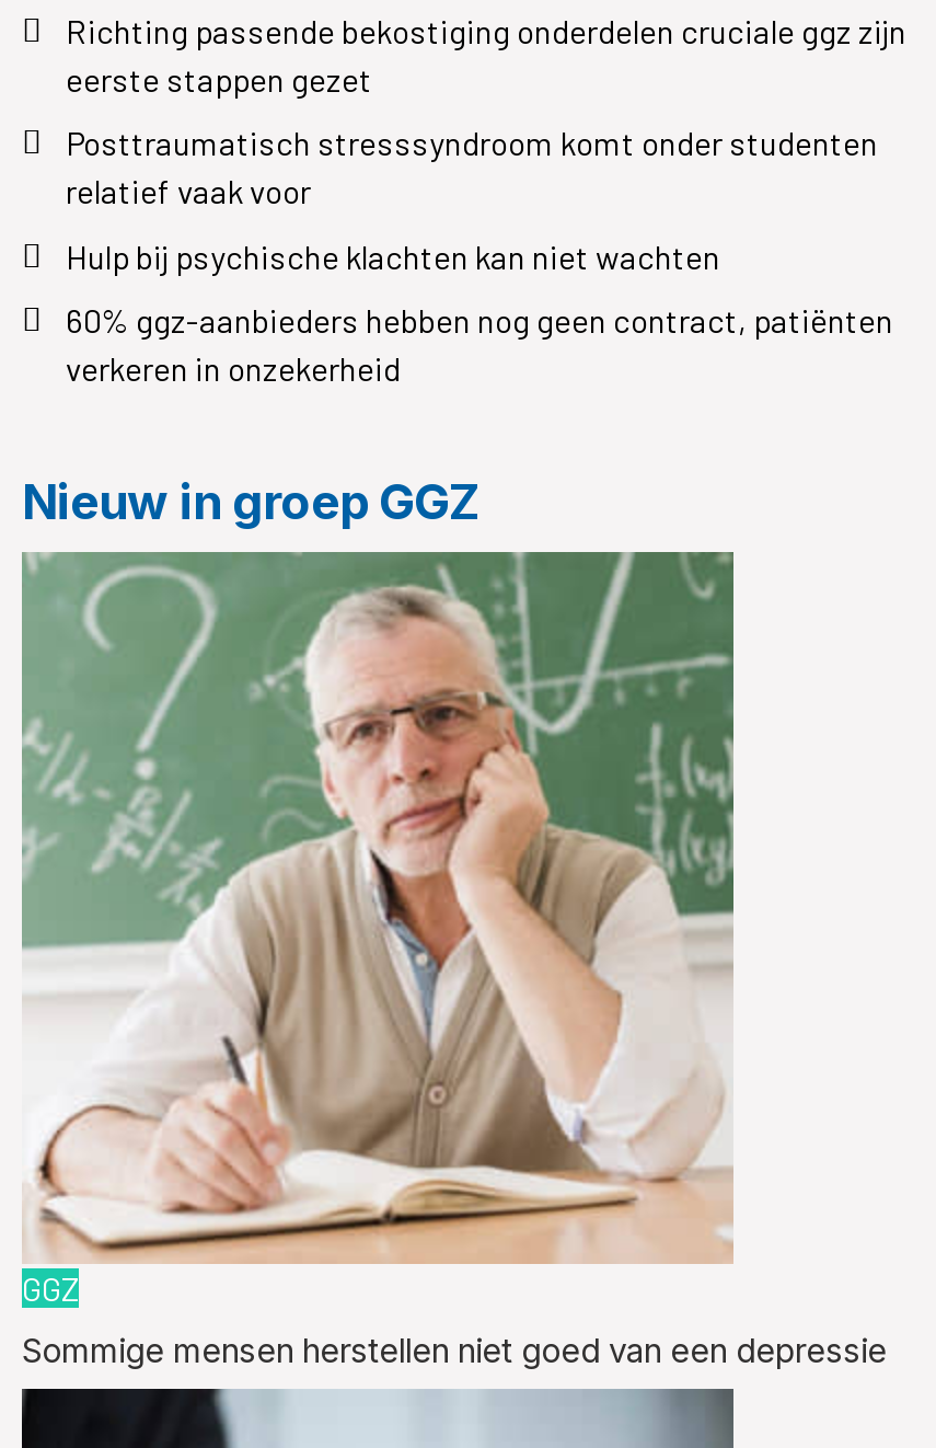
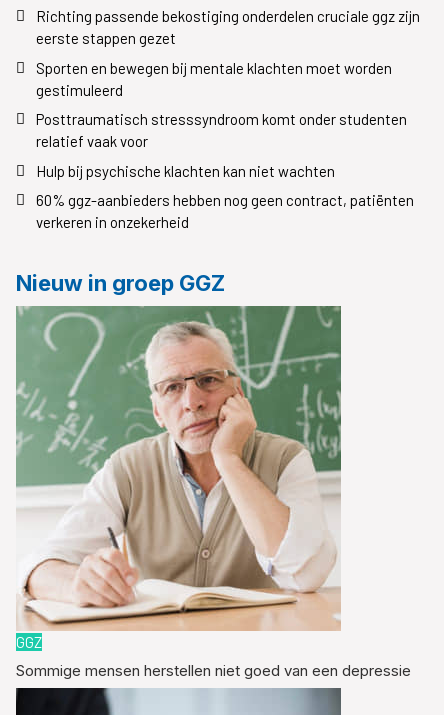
+ Sporten en bewegen bij mentale klachten moet worden
+ gestimuleerd
